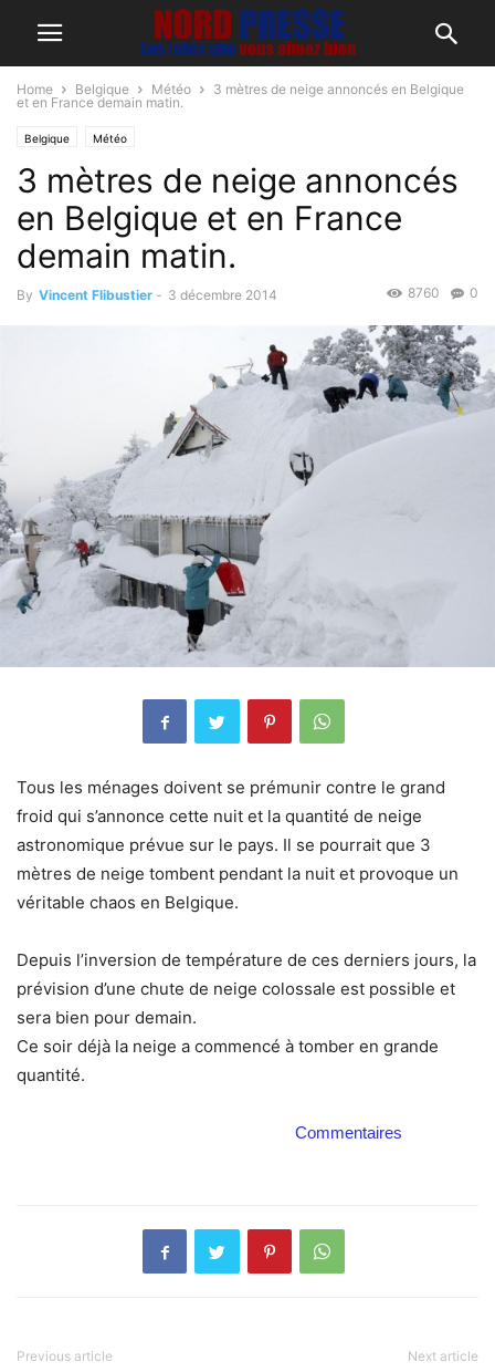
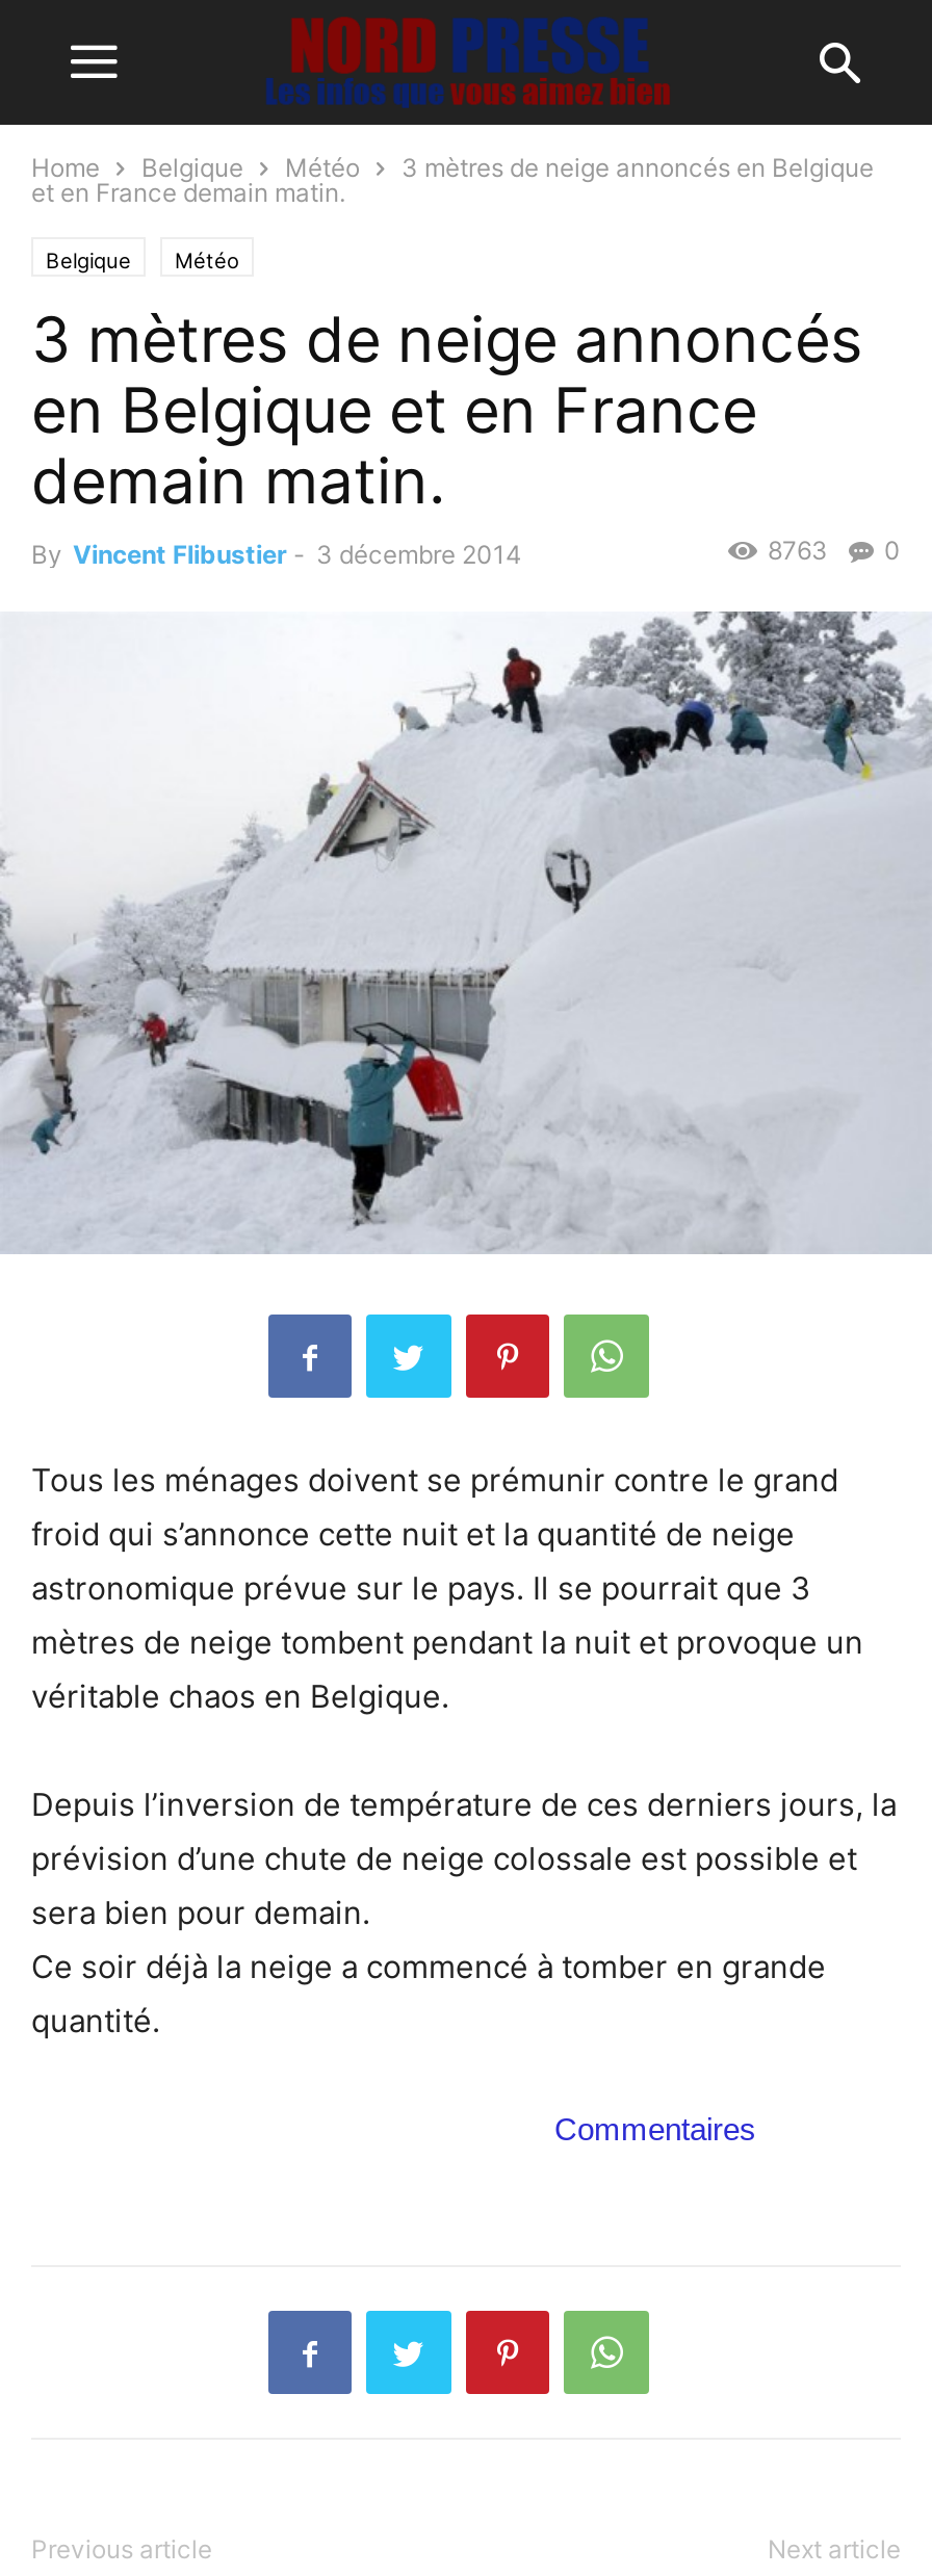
- 8760 0
+ 8763 0
